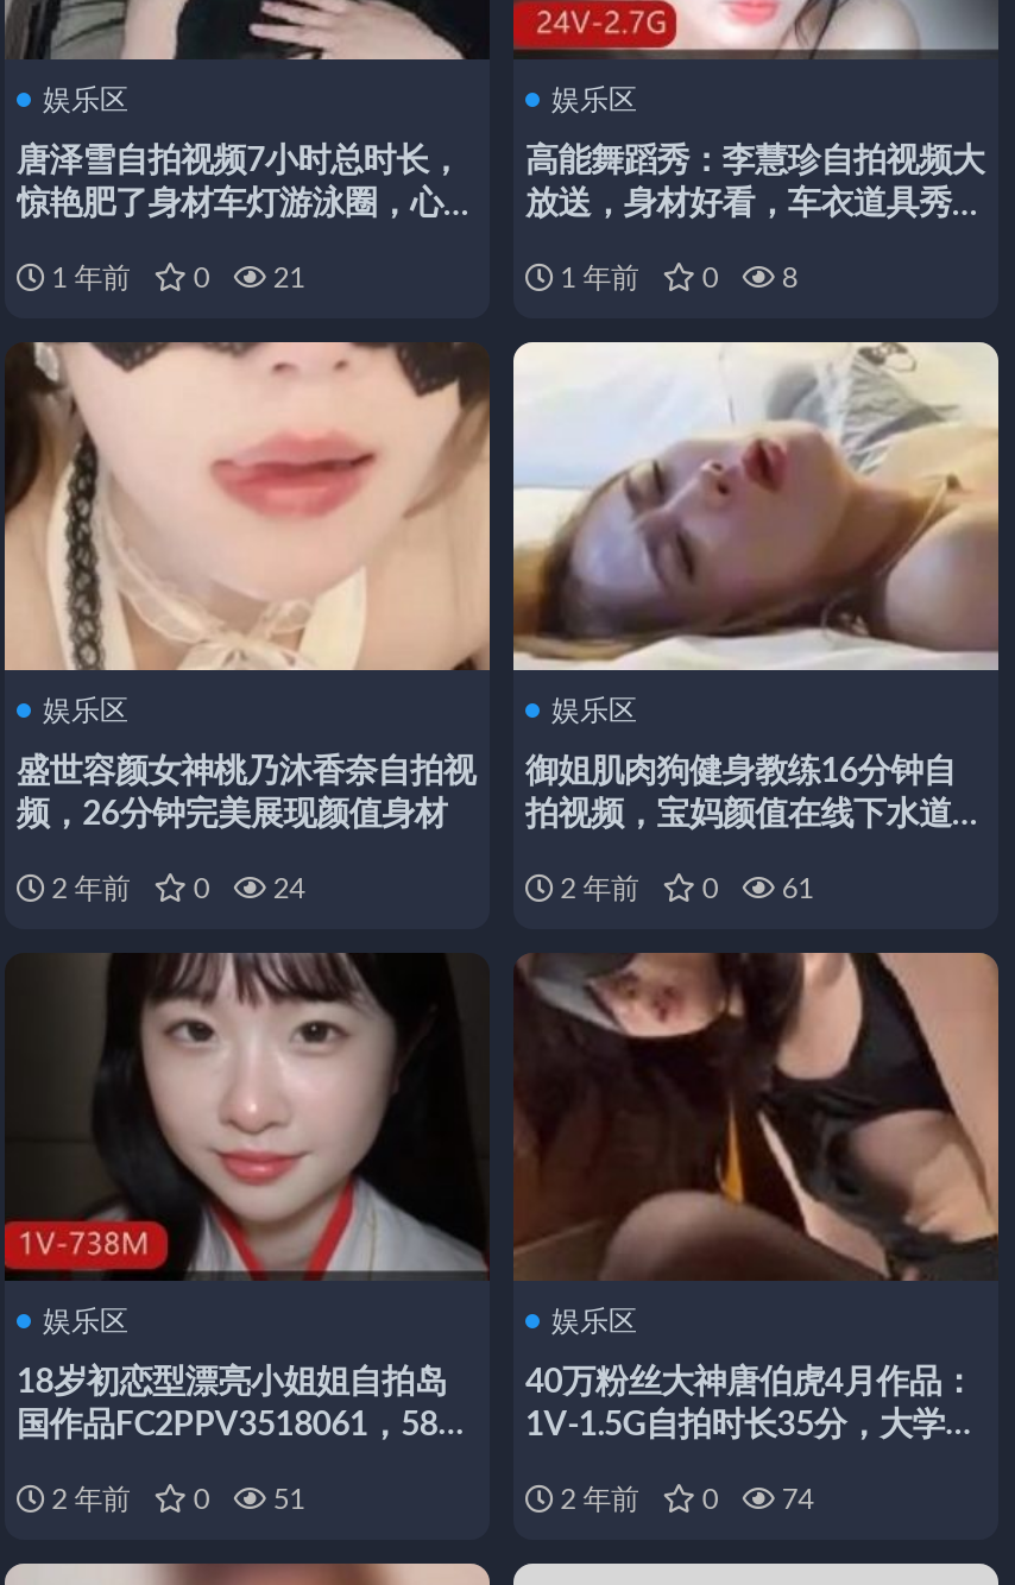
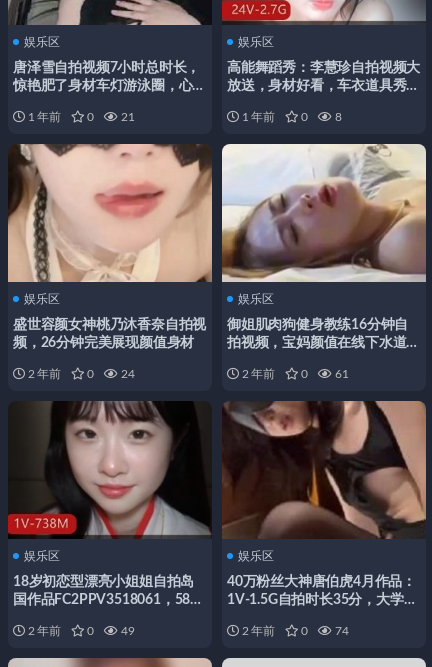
- 2 年前 0 51
+ 2 年前 0 49
